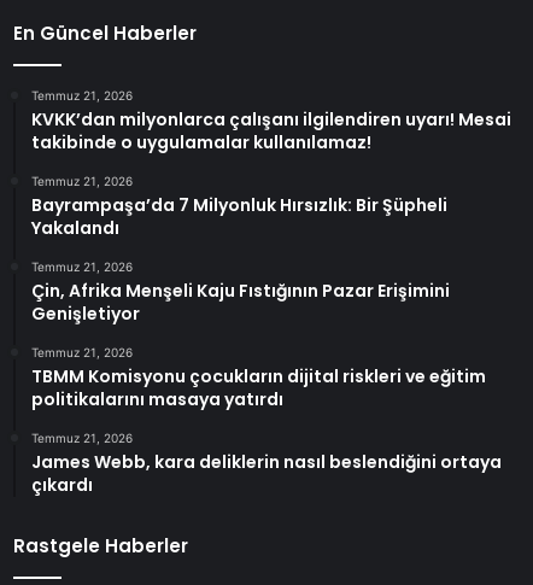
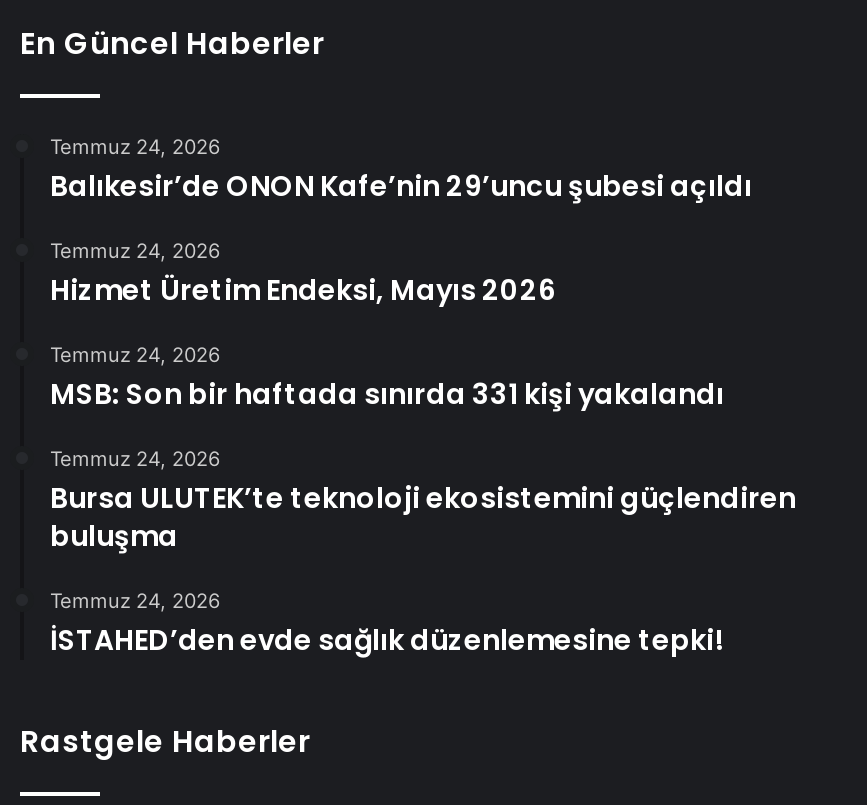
- Temmuz 21, 2026
- KVKK’dan milyonlarca çalışanı ilgilendiren uyarı! Mesai
- takibinde o uygulamalar kullanılamaz!
+ Temmuz 24, 2026
+ Balıkesir’de ONON Kafe’nin 29’uncu şubesi açıldı

- Temmuz 21, 2026
- Bayrampaşa’da 7 Milyonluk Hırsızlık: Bir Şüpheli
- Yakalandı
+ Temmuz 24, 2026
+ Hizmet Üretim Endeksi, Mayıs 2026

- Temmuz 21, 2026
- Çin, Afrika Menşeli Kaju Fıstığının Pazar Erişimini
- Genişletiyor
+ Temmuz 24, 2026
+ MSB: Son bir haftada sınırda 331 kişi yakalandı

- Temmuz 21, 2026
- TBMM Komisyonu çocukların dijital riskleri ve eğitim
- politikalarını masaya yatırdı
+ Temmuz 24, 2026
+ Bursa ULUTEK’te teknoloji ekosistemini güçlendiren
+ buluşma

- Temmuz 21, 2026
- James Webb, kara deliklerin nasıl beslendiğini ortaya
- çıkardı
+ Temmuz 24, 2026
+ İSTAHED’den evde sağlık düzenlemesine tepki!
